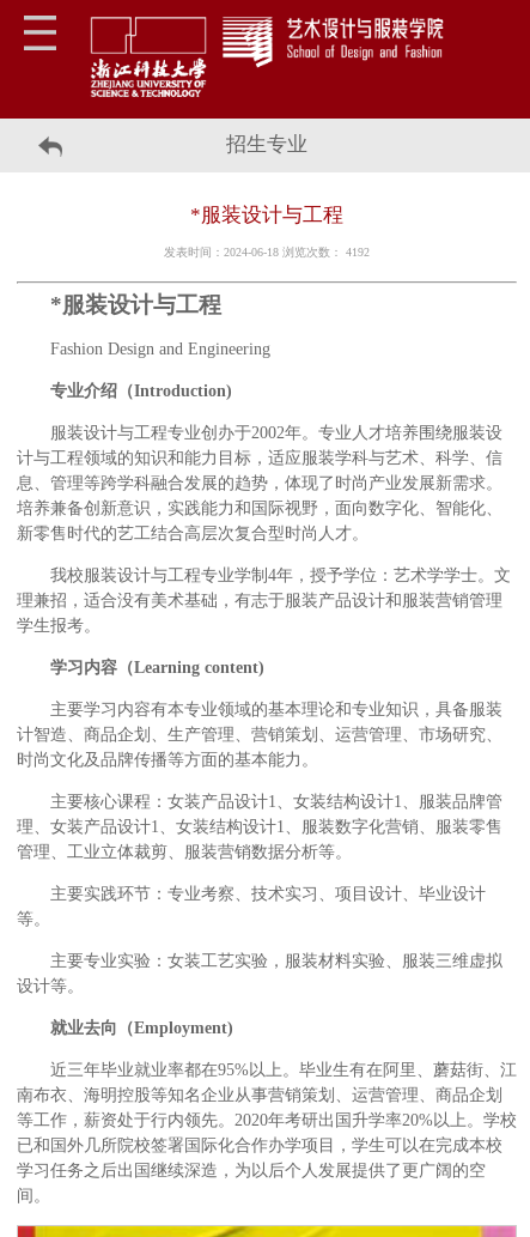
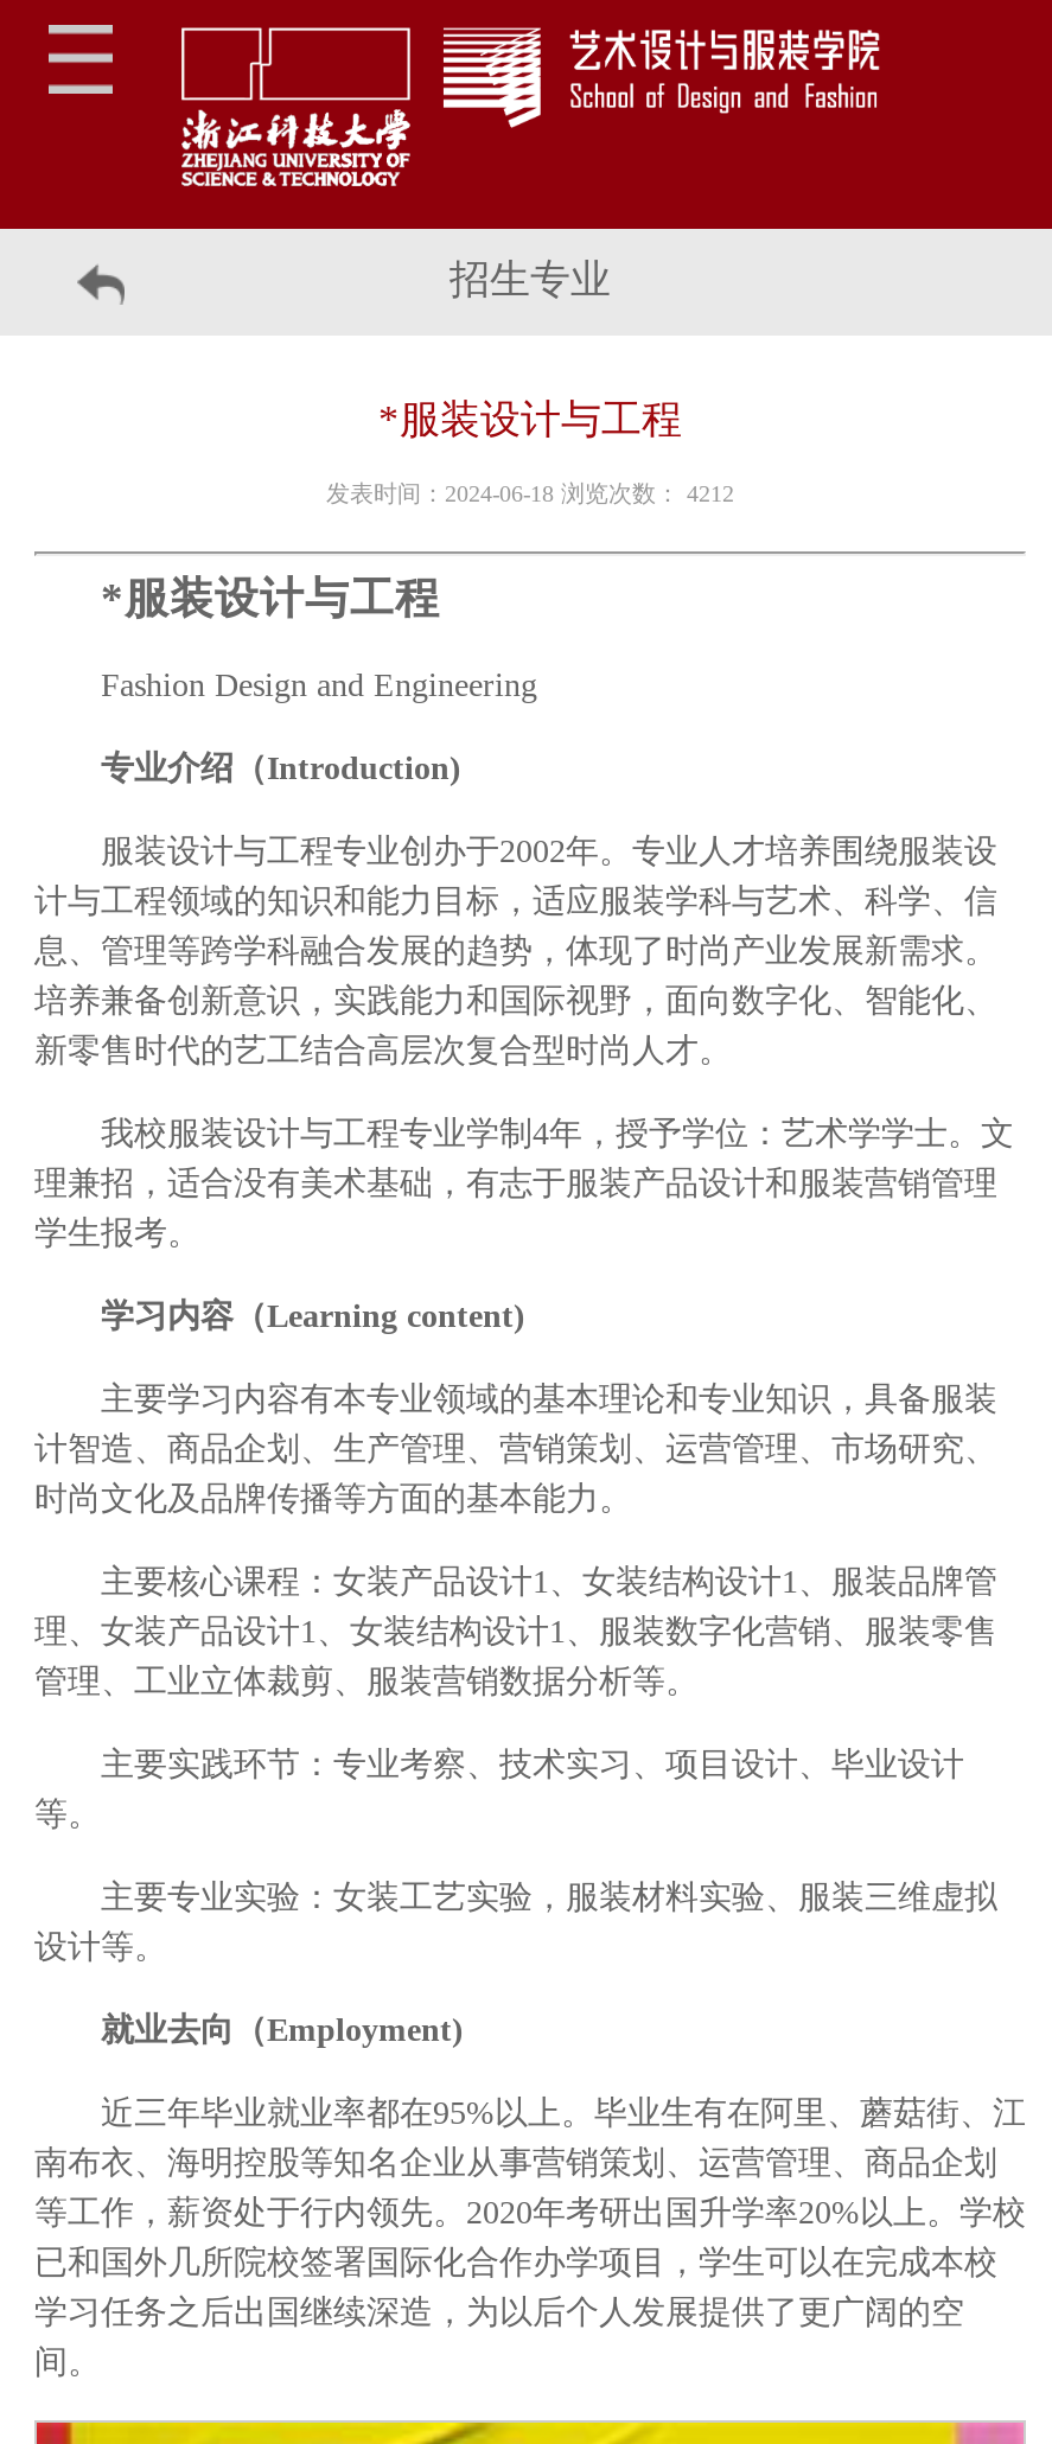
- 发表时间：2024-06-18 浏览次数：4192
+ 发表时间：2024-06-18 浏览次数：4212
